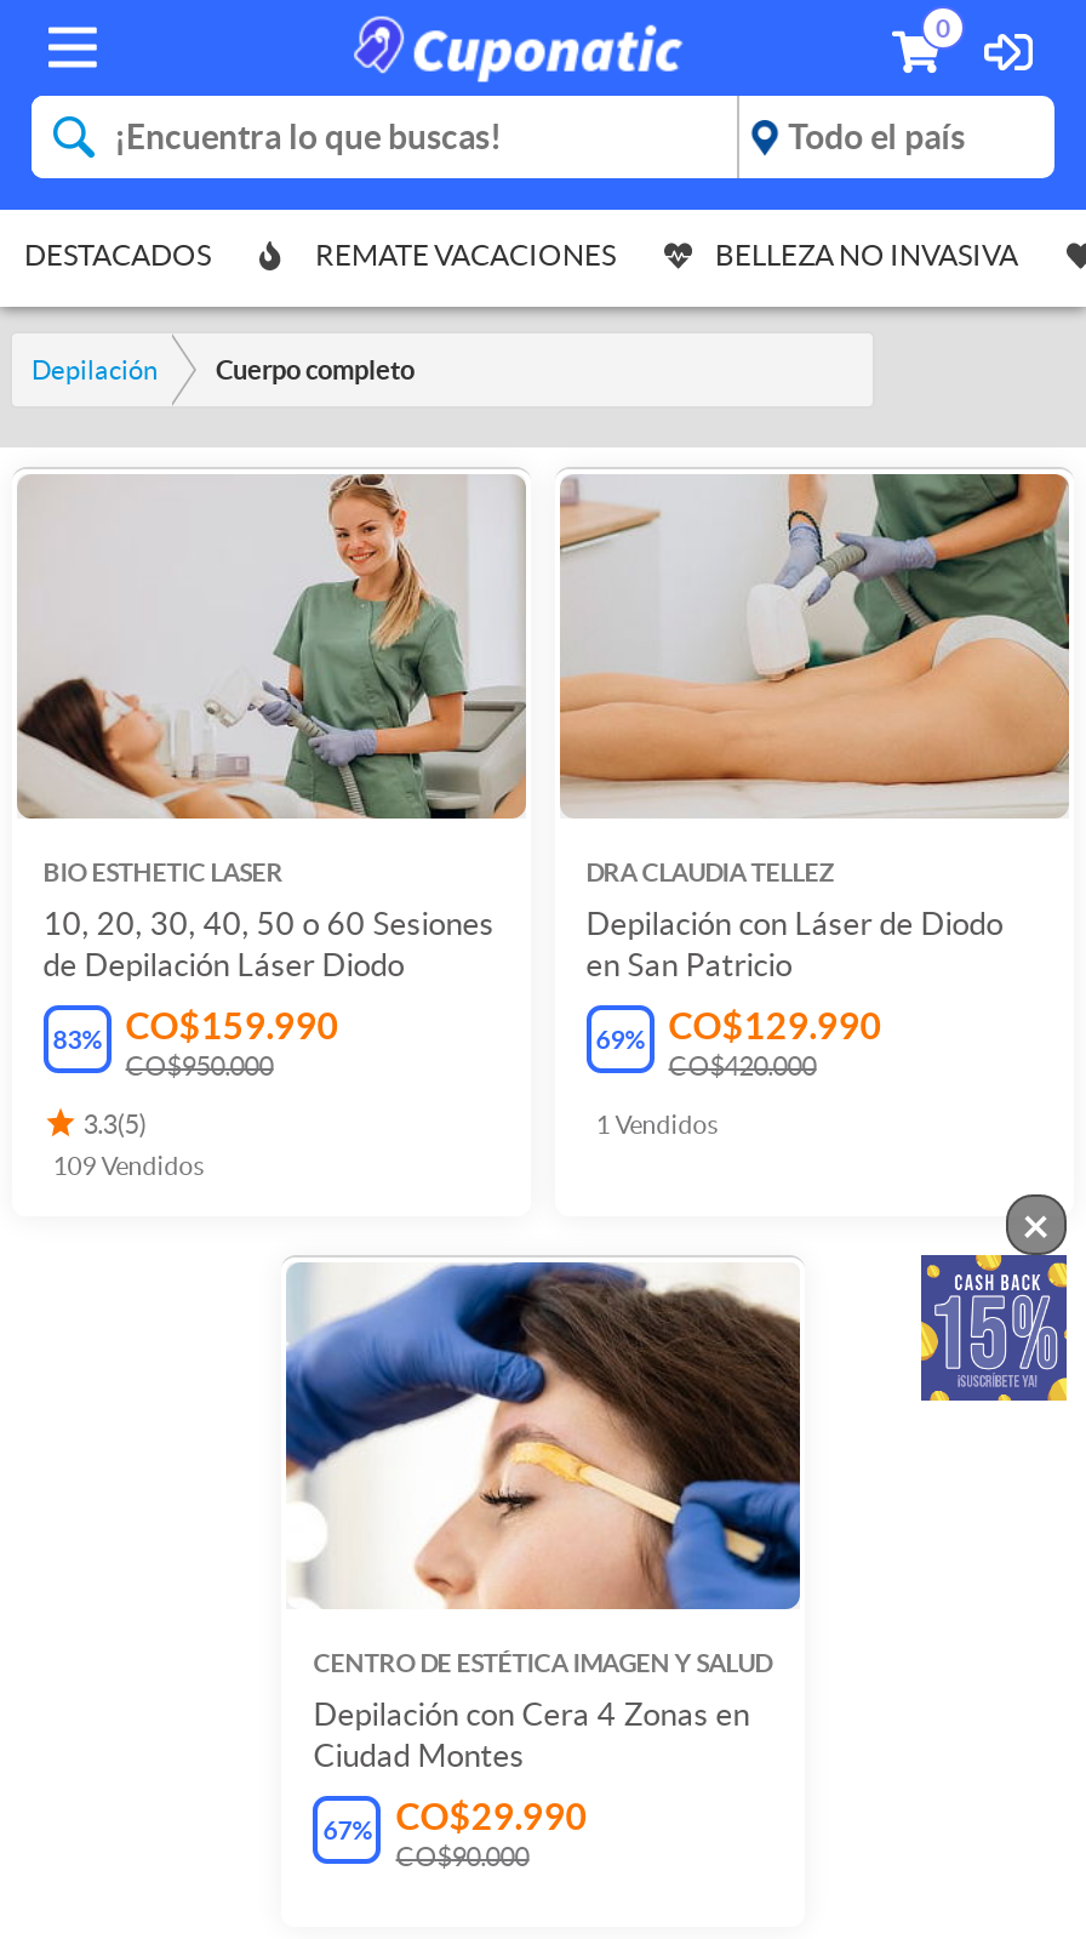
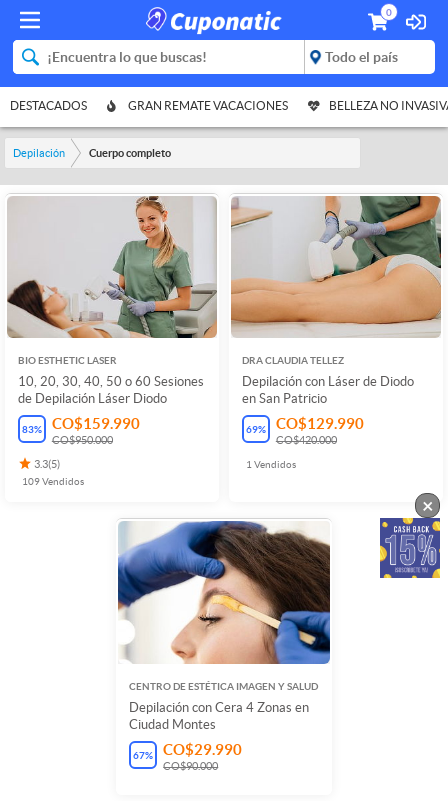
- REMATE VACACIONES
+ GRAN REMATE VACACIONES
